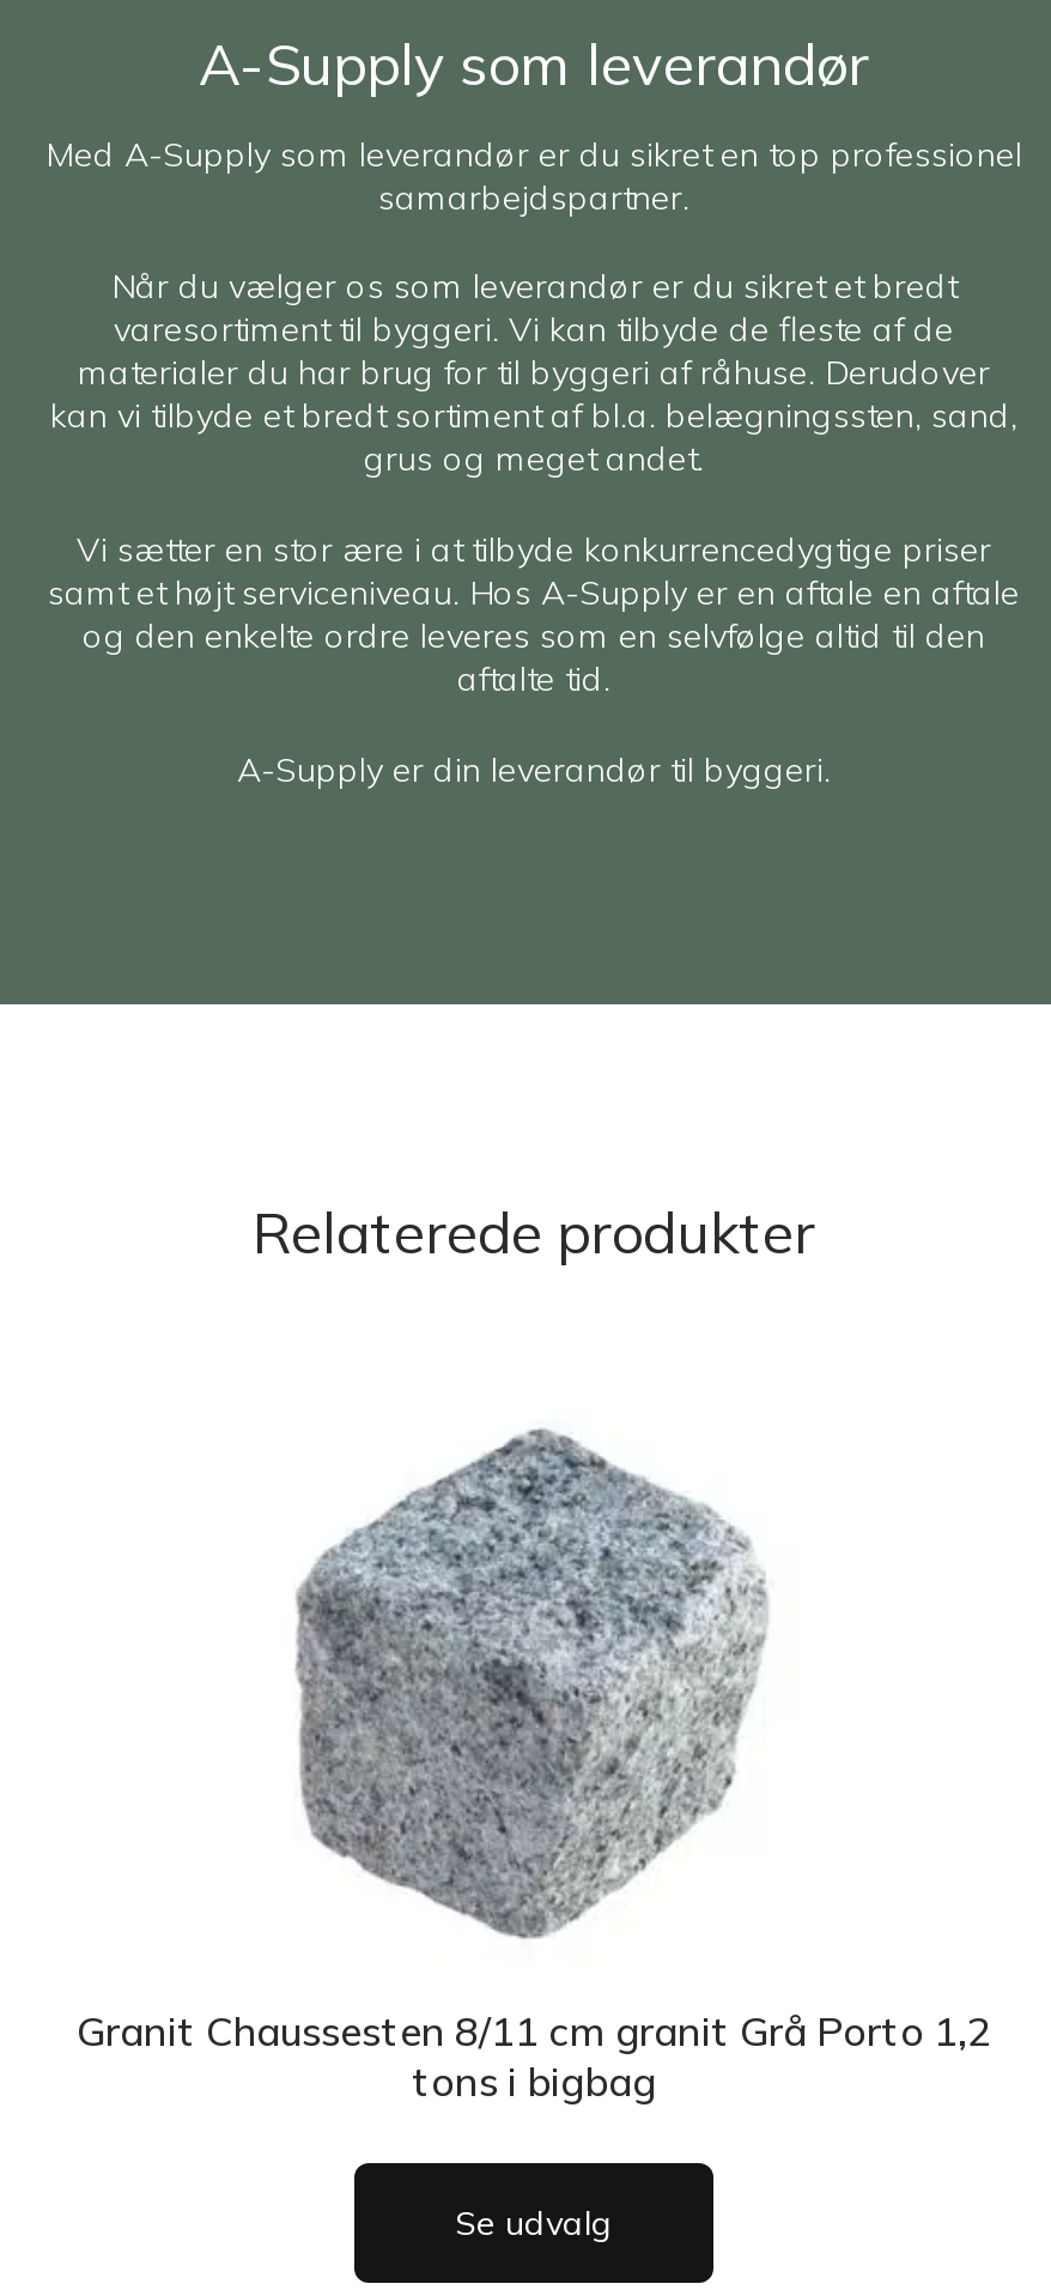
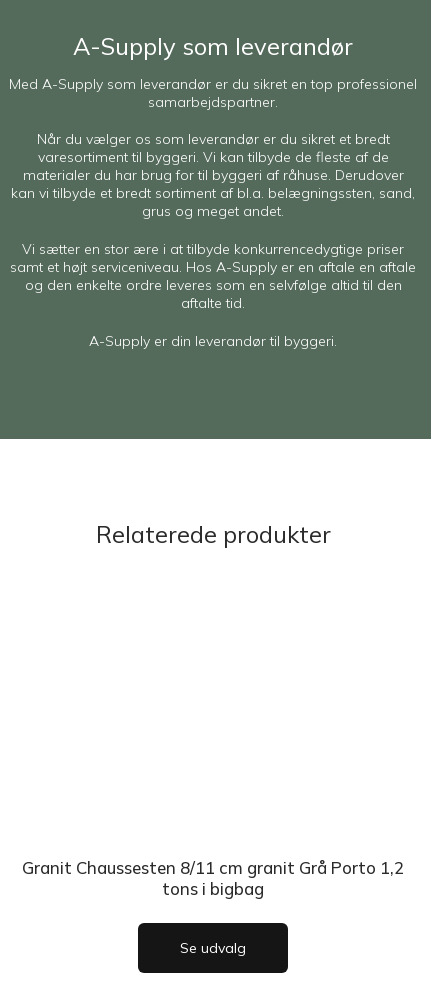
- [image]
